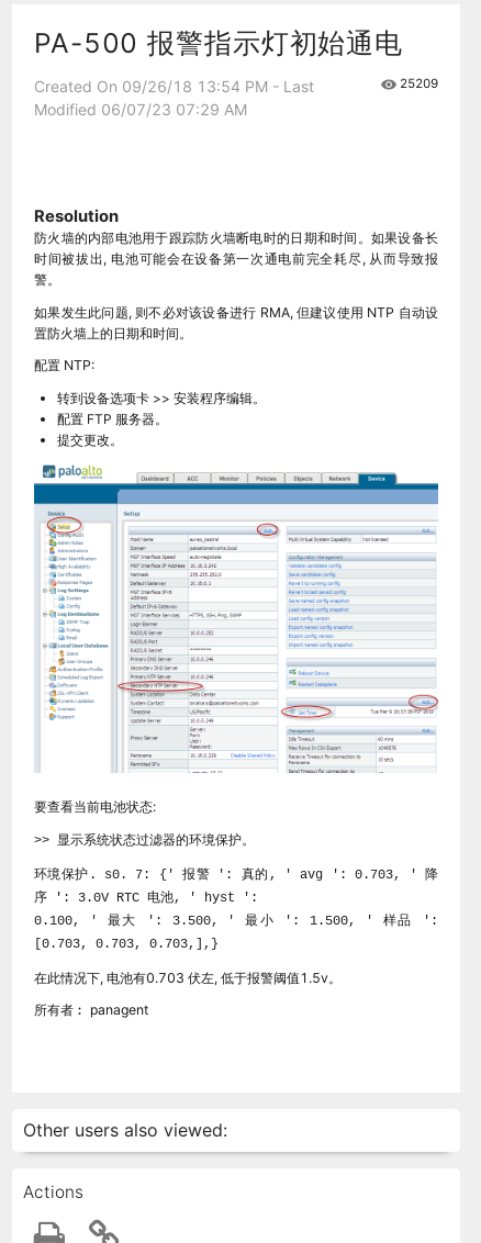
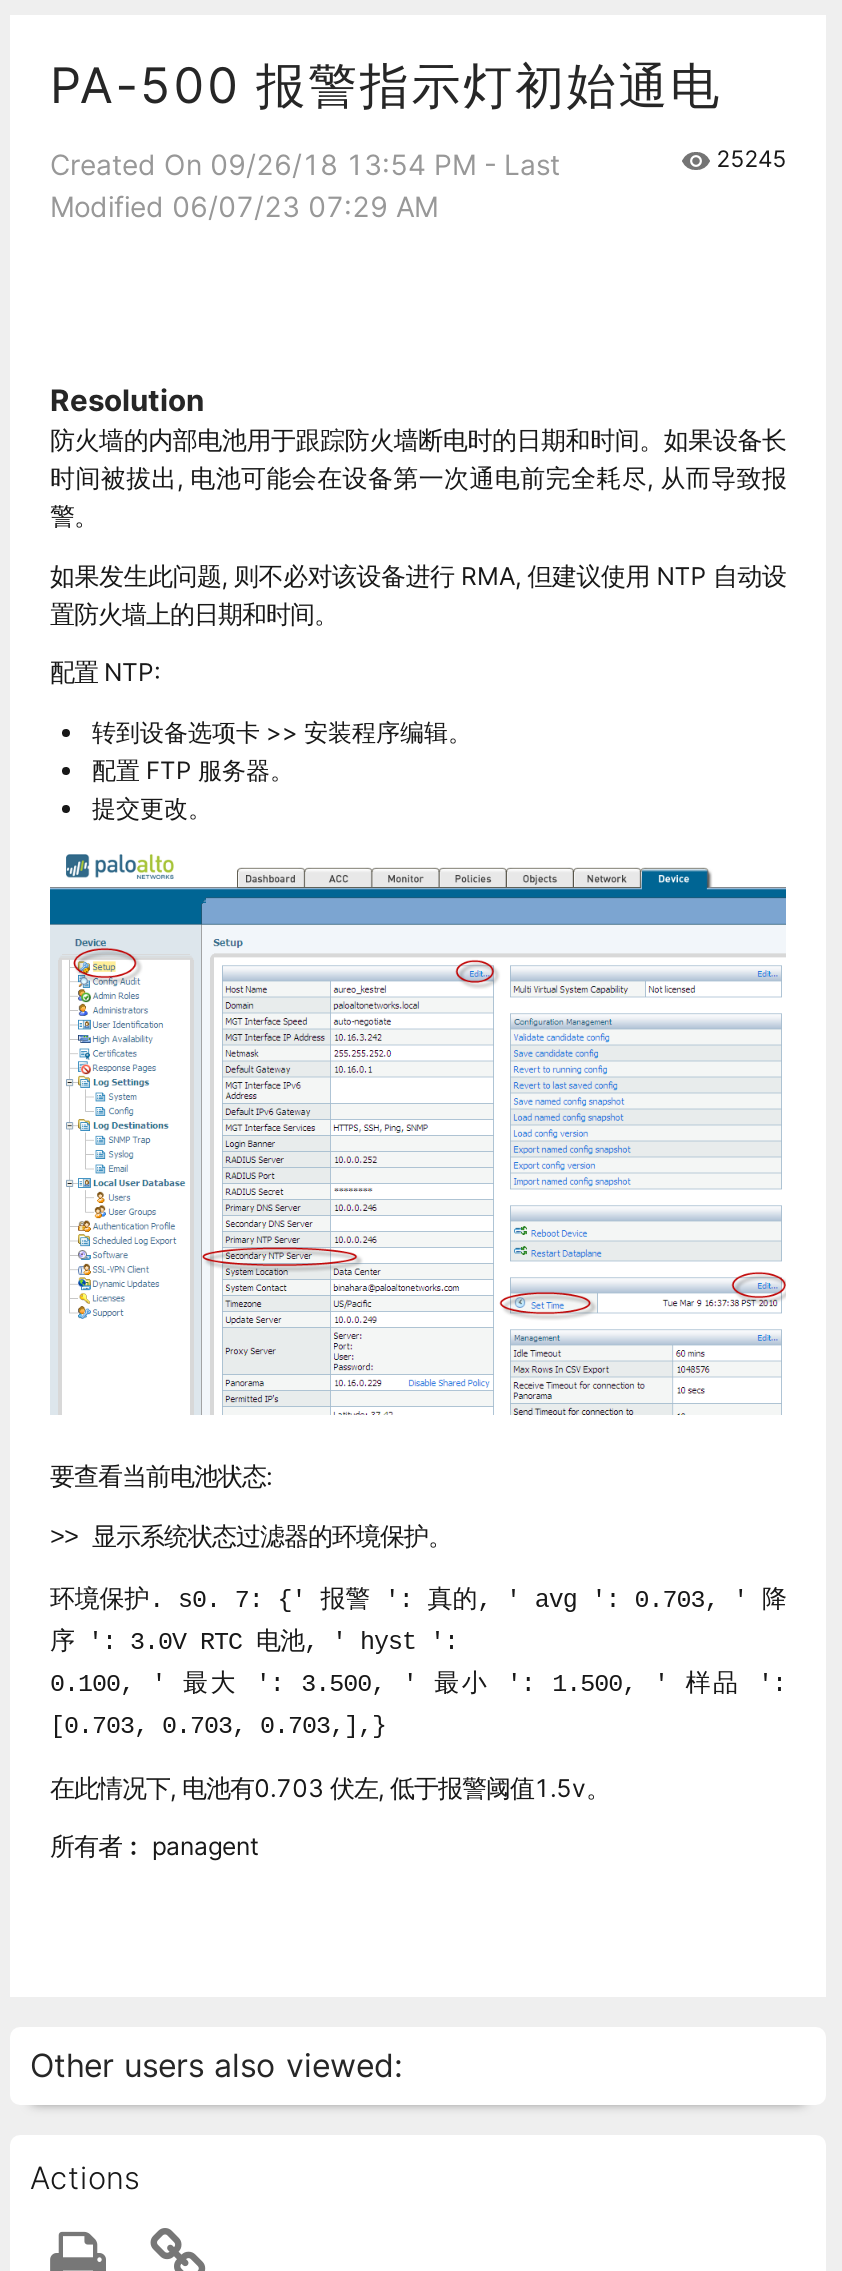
- 25209
+ 25245
